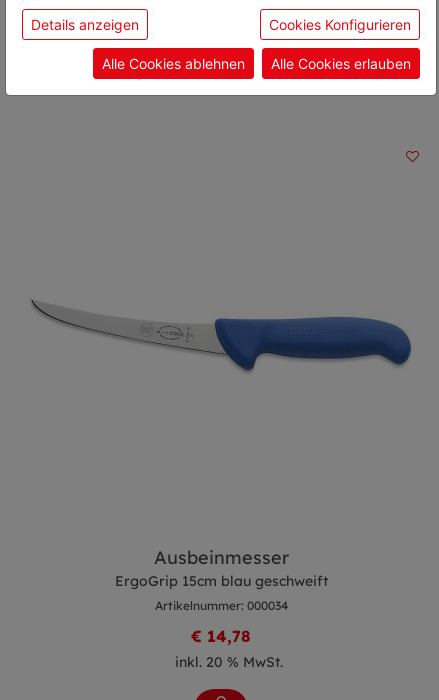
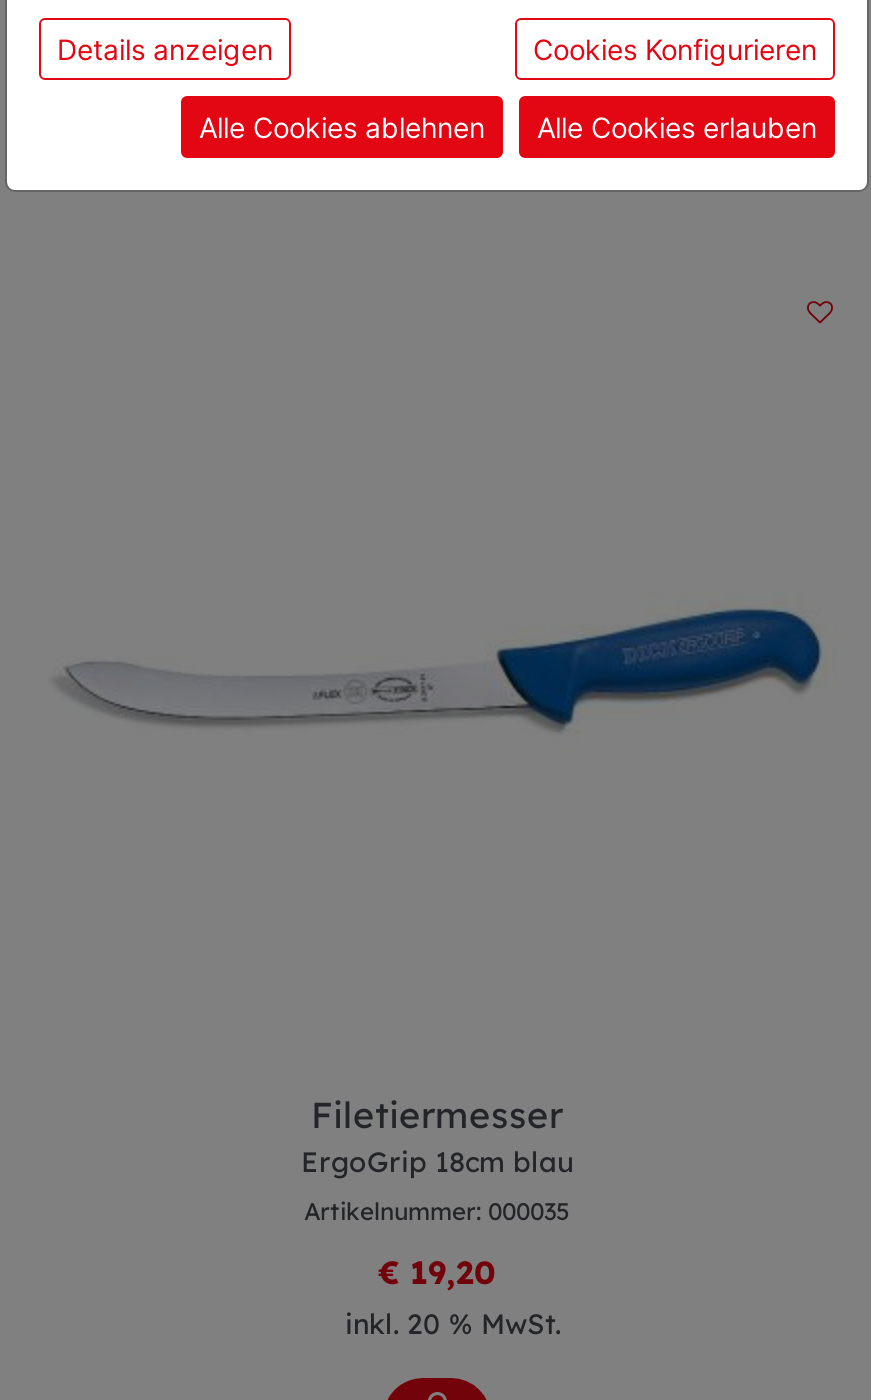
- [image]
+ [image]

- Ausbeinmesser
- ErgoGrip 15cm blau geschweift
- Artikelnummer: 000034
+ Filetiermesser
+ ErgoGrip 18cm blau
+ Artikelnummer: 000035

- € 14,78
+ € 19,20
